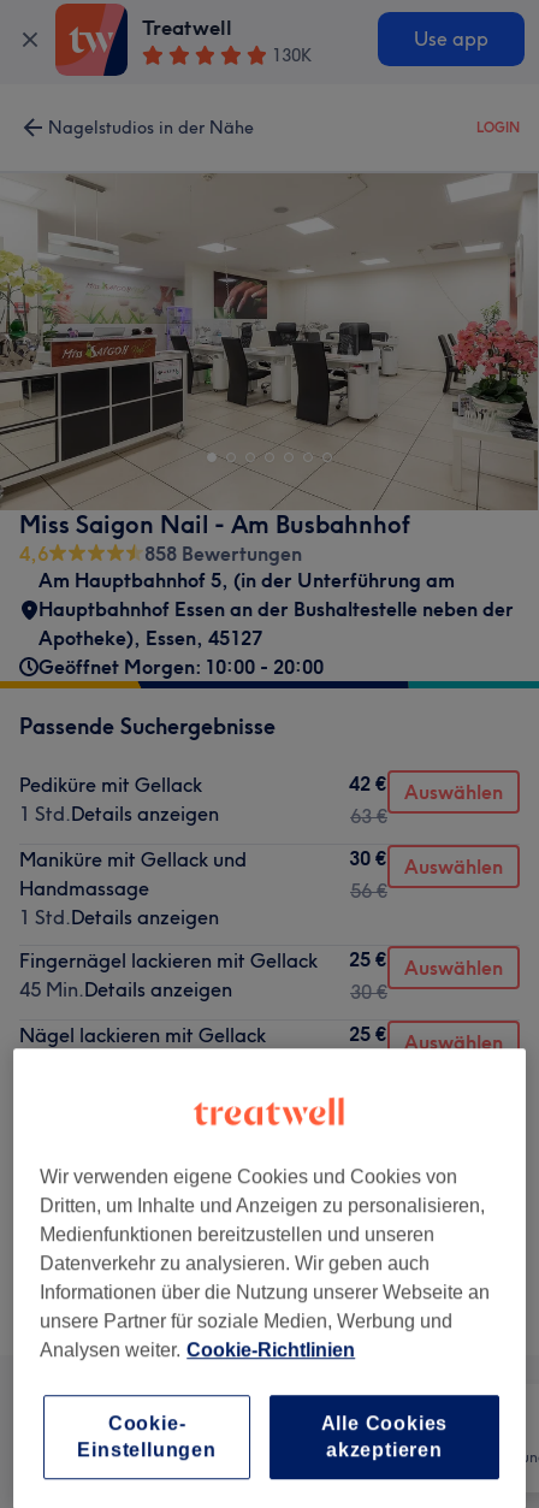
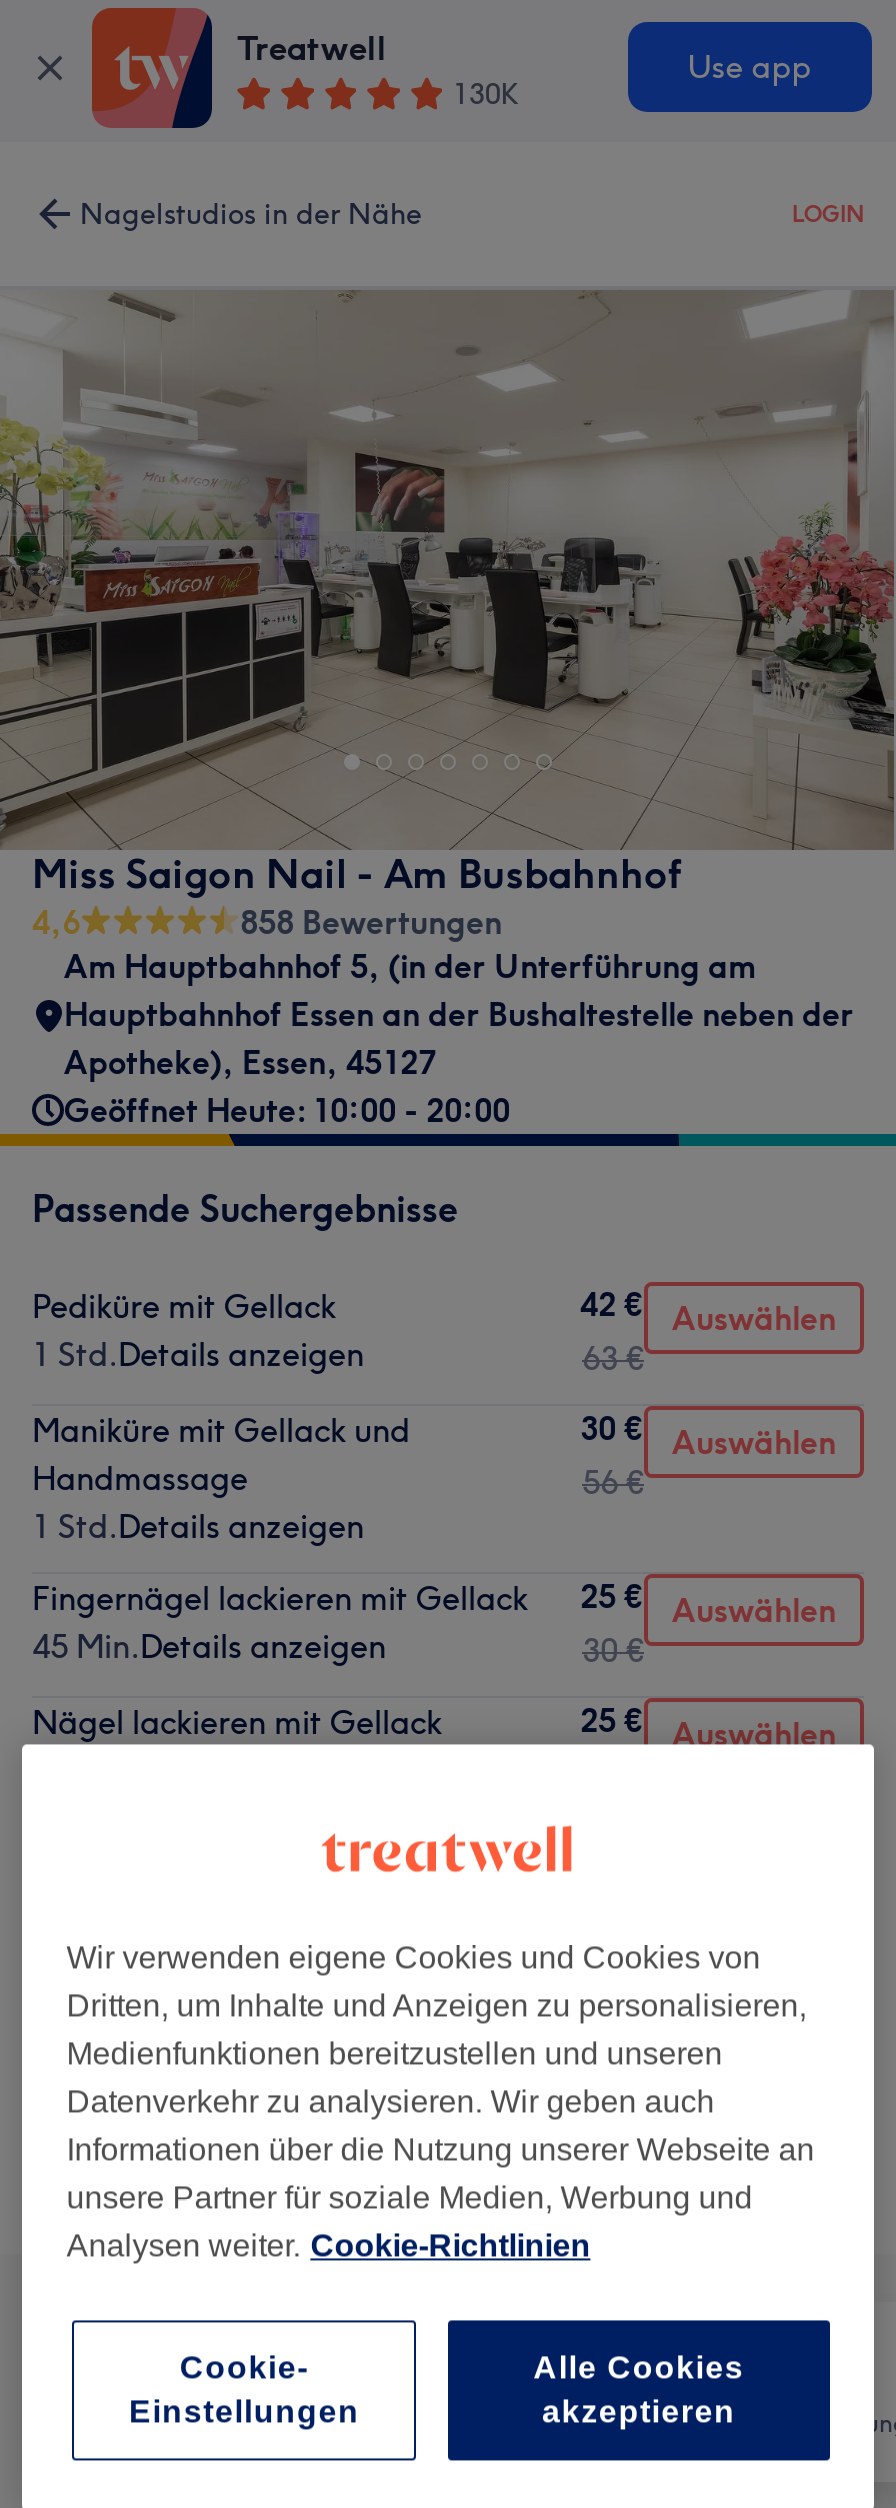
- Geöffnet Morgen: 10:00 - 20:00
+ Geöffnet Heute: 10:00 - 20:00
